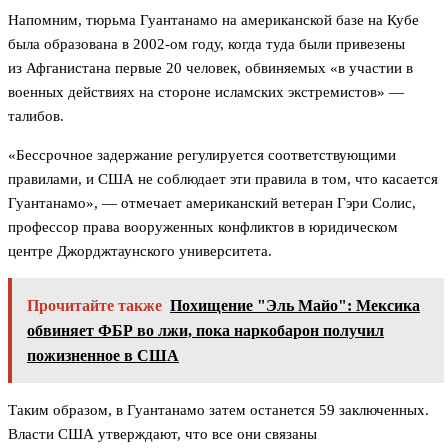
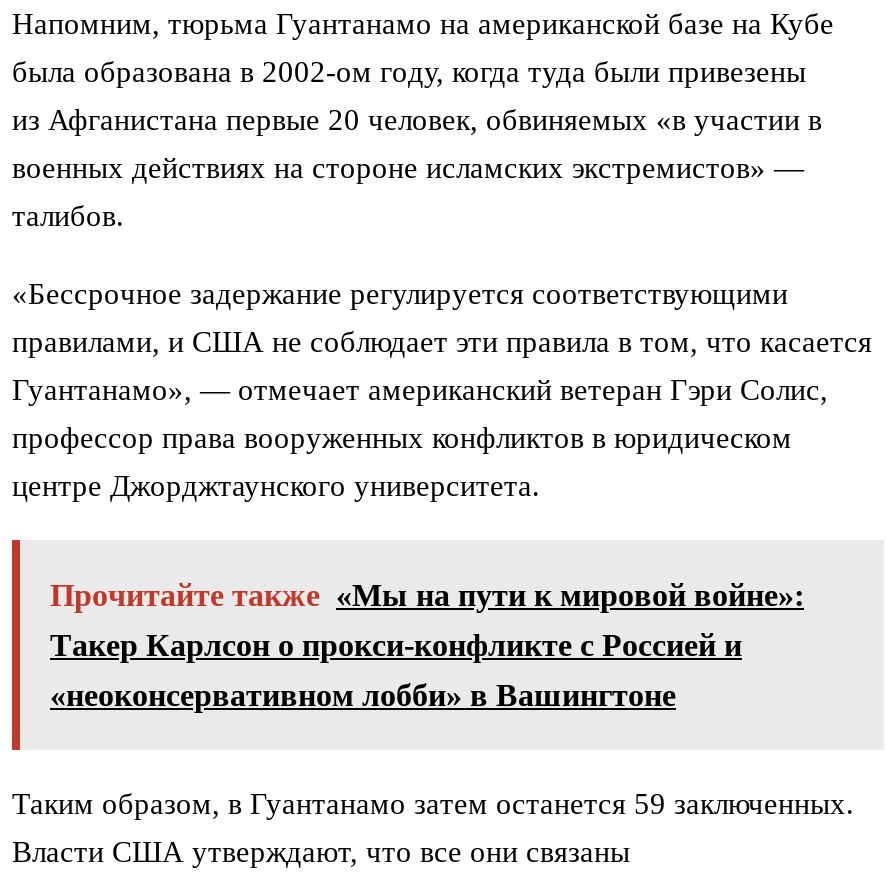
- Прочитайте также Похищение "Эль Майо": Мексика
+ Прочитайте также «Мы на пути к мировой войне»:

- обвиняет ФБР во лжи, пока наркобарон получил
+ Такер Карлсон о прокси-конфликте с Россией и

- пожизненное в США
+ «неоконсервативном лобби» в Вашингтоне
